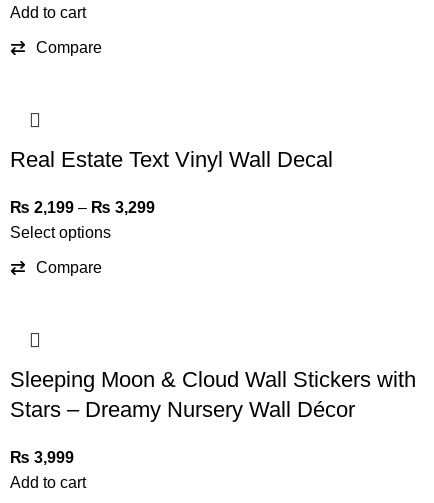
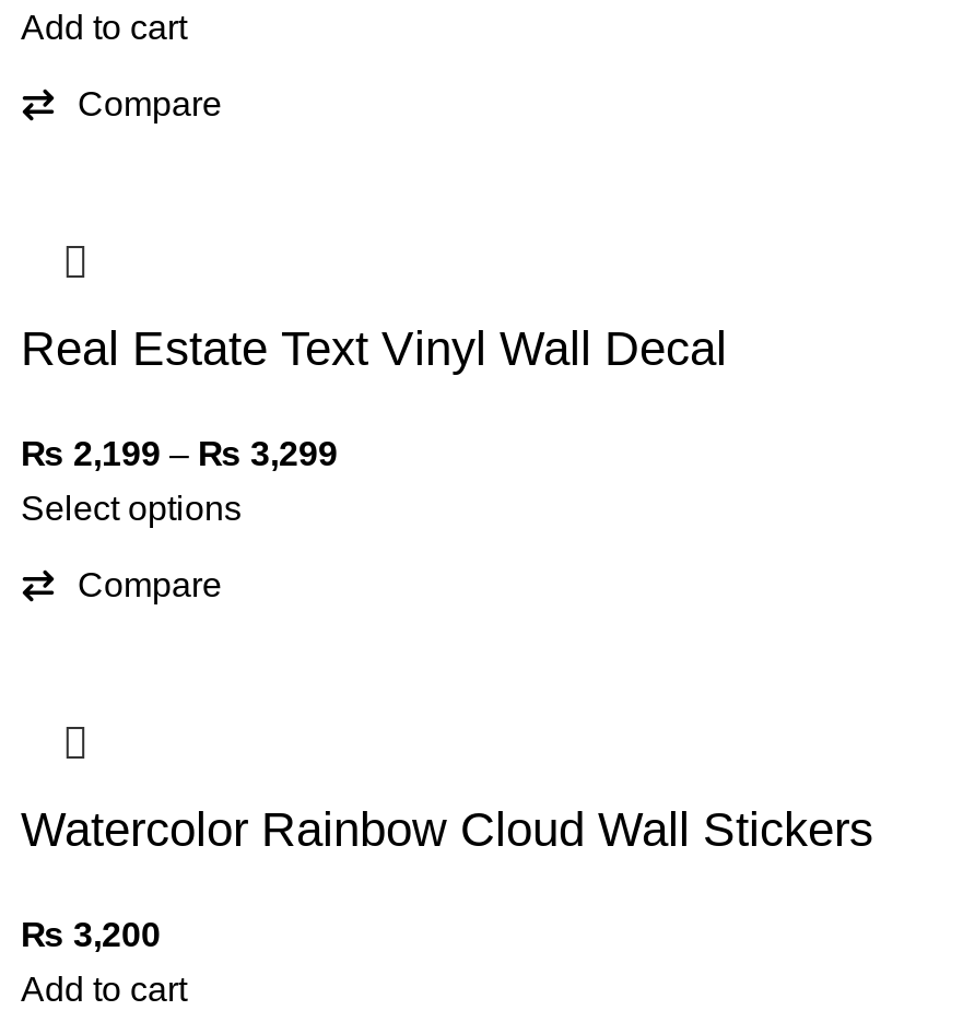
- Sleeping Moon & Cloud Wall Stickers with
- Stars – Dreamy Nursery Wall Décor
+ Watercolor Rainbow Cloud Wall Stickers

- ₨ 3,999
+ ₨ 3,200
